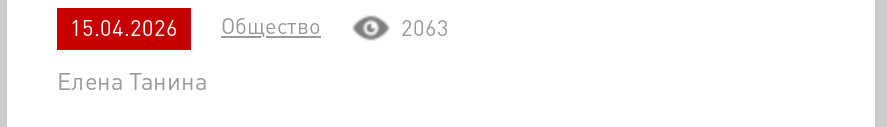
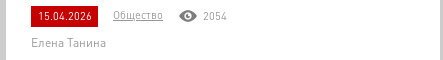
- 2063
+ 2054
